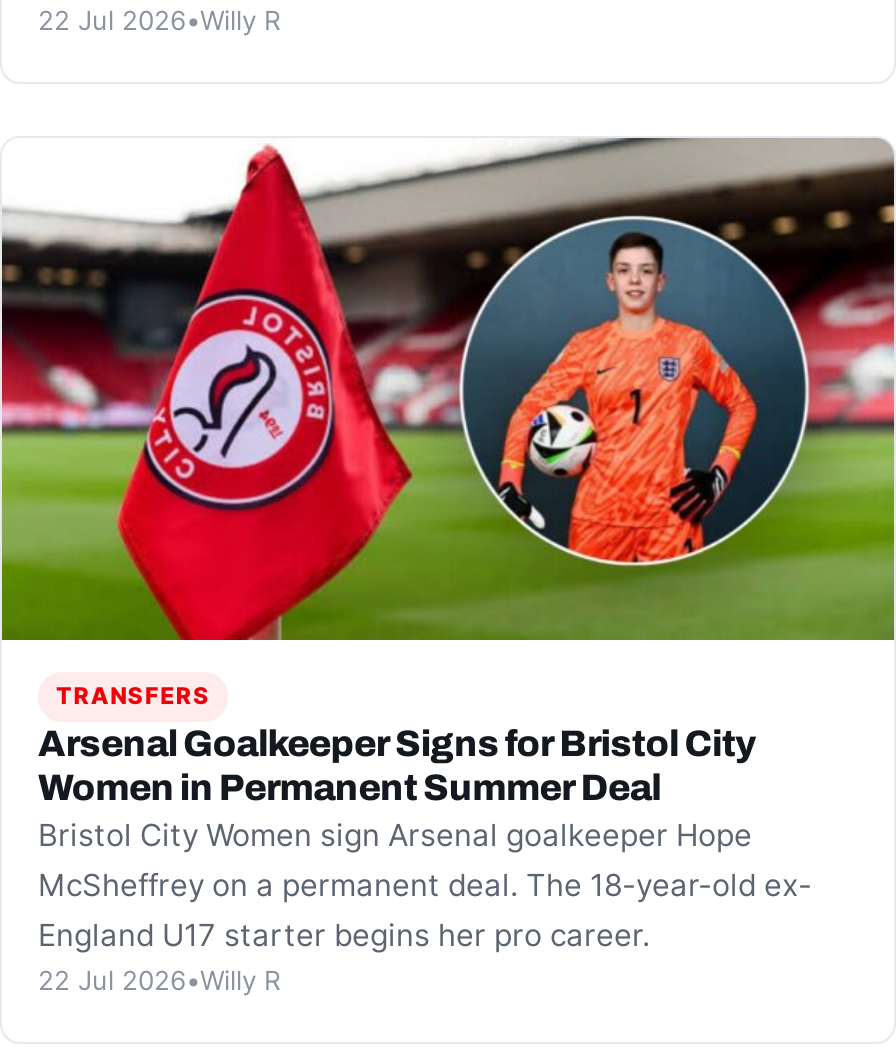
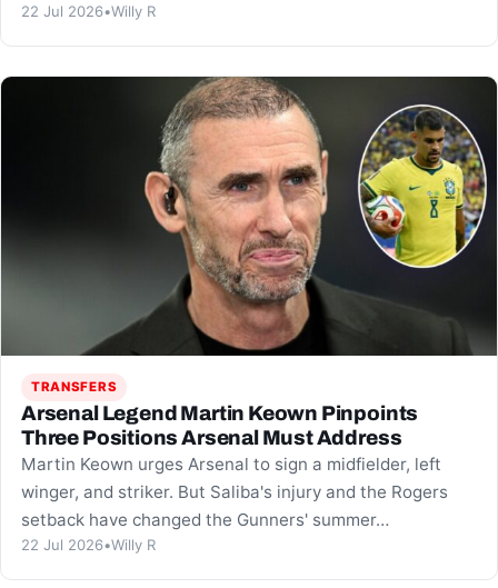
- [image]
+ [image]

- Arsenal Goalkeeper Signs for Bristol City
- Women in Permanent Summer Deal
- Bristol City Women sign Arsenal goalkeeper Hope
- McSheffrey on a permanent deal. The 18-year-old ex-
- England U17 starter begins her pro career.
+ Arsenal Legend Martin Keown Pinpoints
+ Three Positions Arsenal Must Address
+ Martin Keown urges Arsenal to sign a midfielder, left
+ winger, and striker. But Saliba's injury and the Rogers
+ setback have changed the Gunners' summer…
